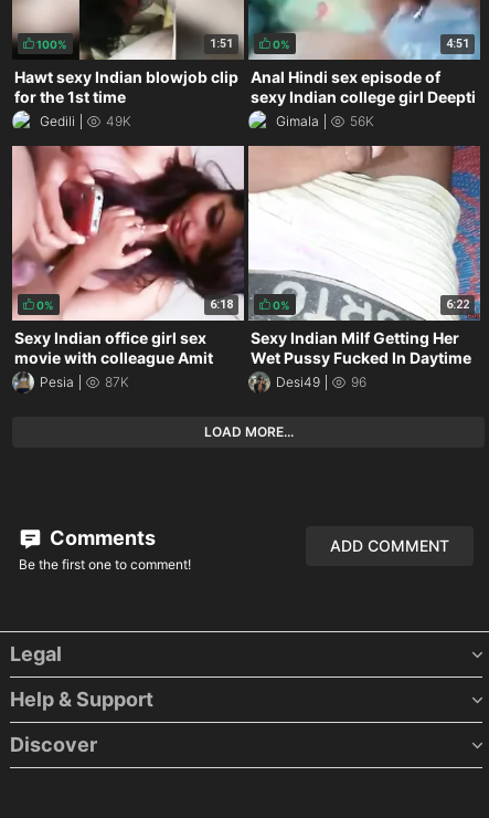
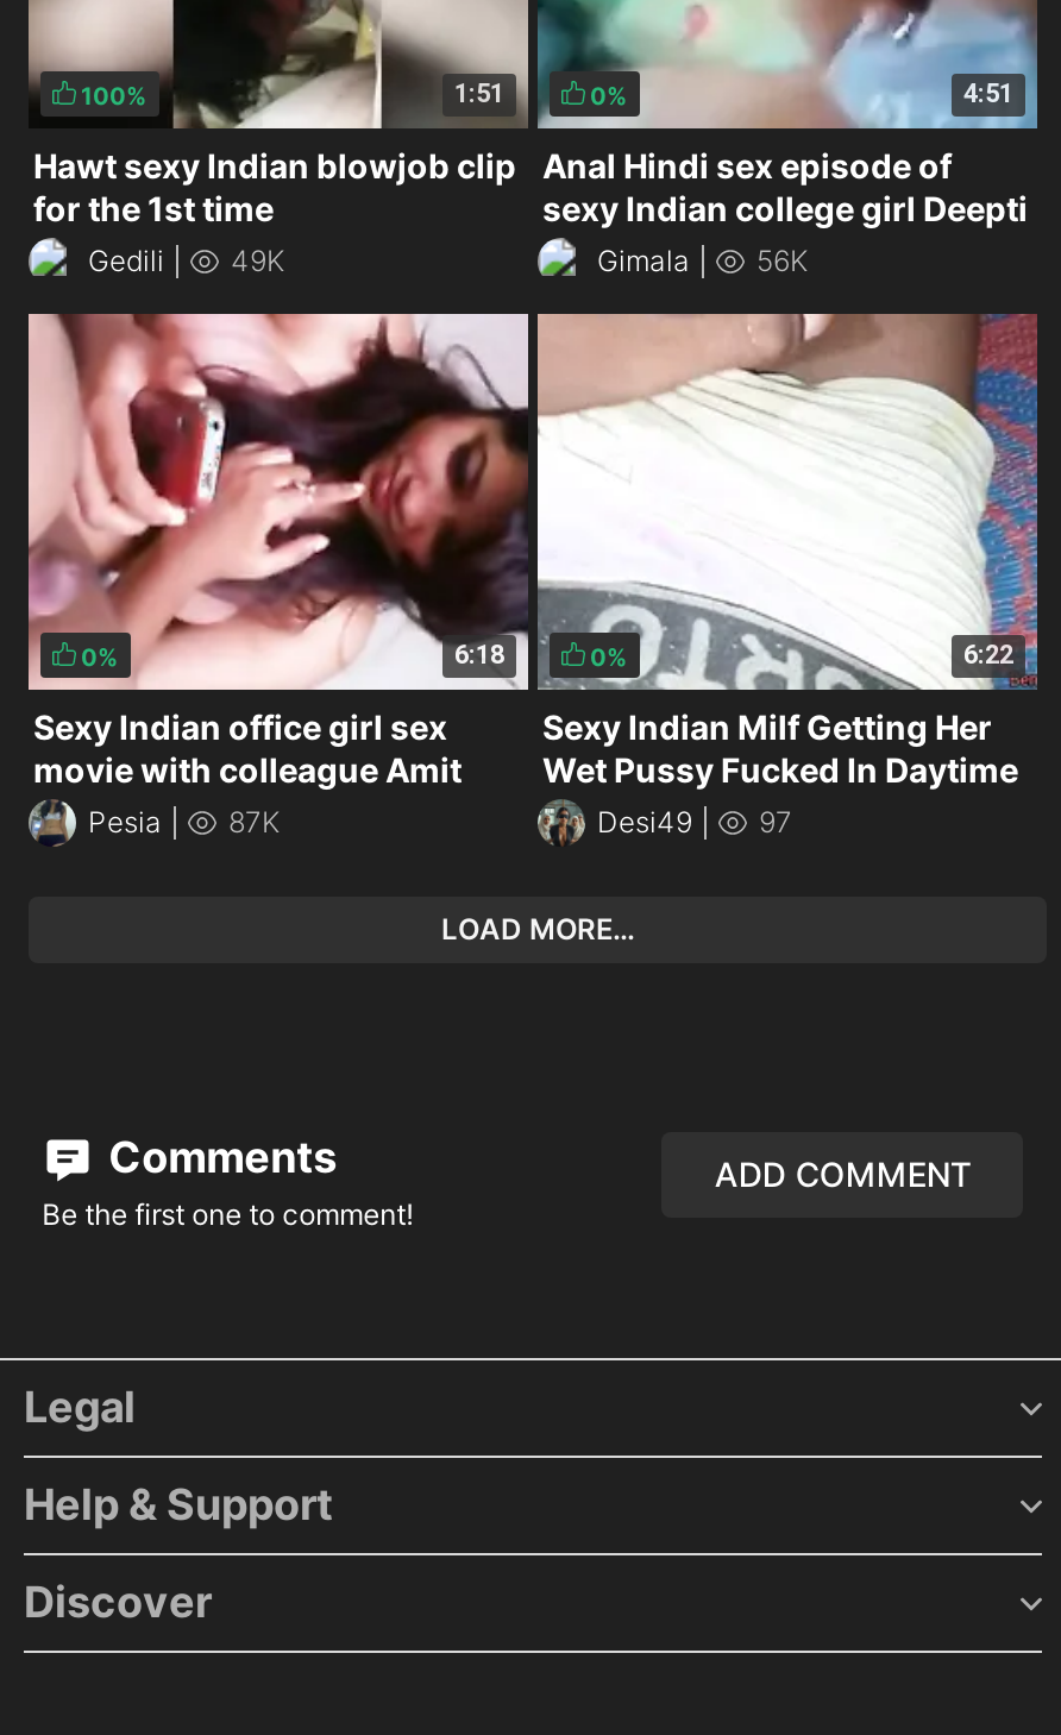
- Desi49 96
+ Desi49 97
